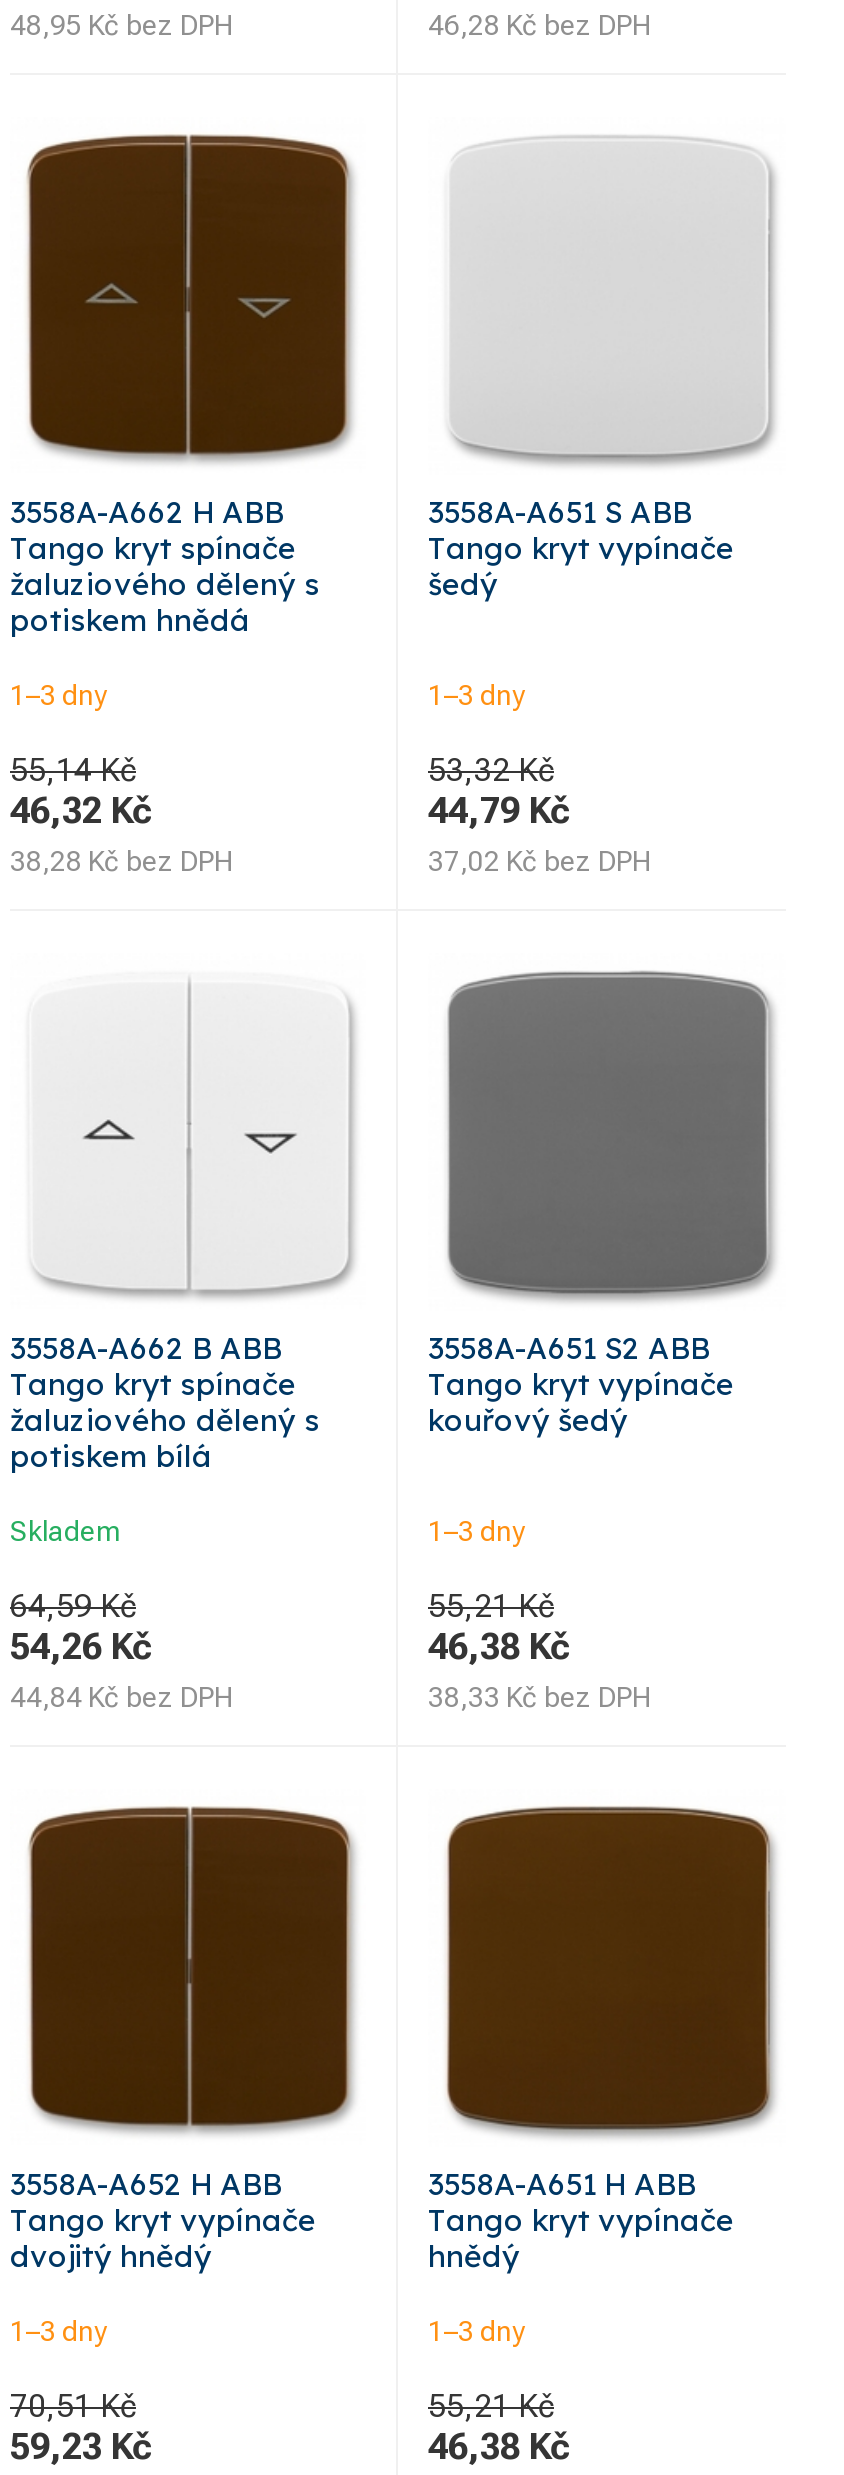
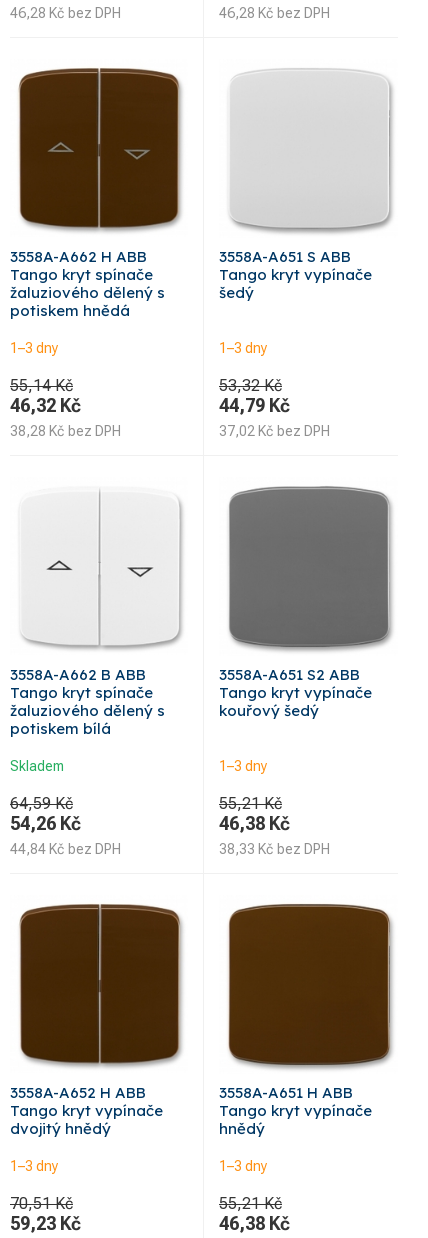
- 48,95 Kč bez DPH
+ 46,28 Kč bez DPH
